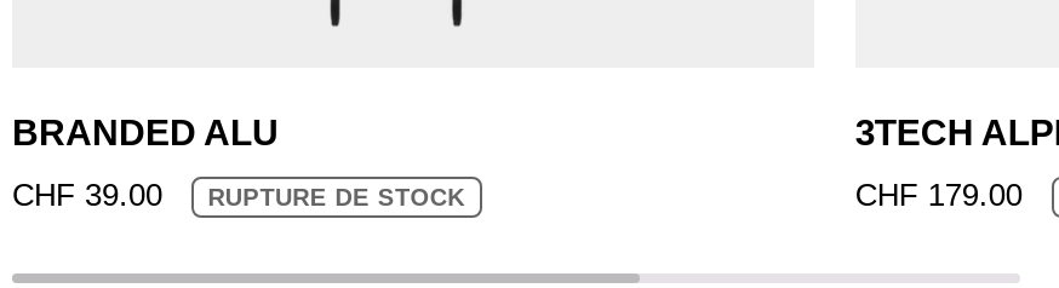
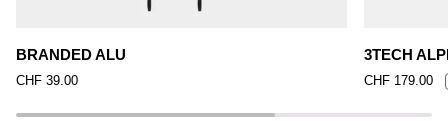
- RUPTURE DE STOCK
